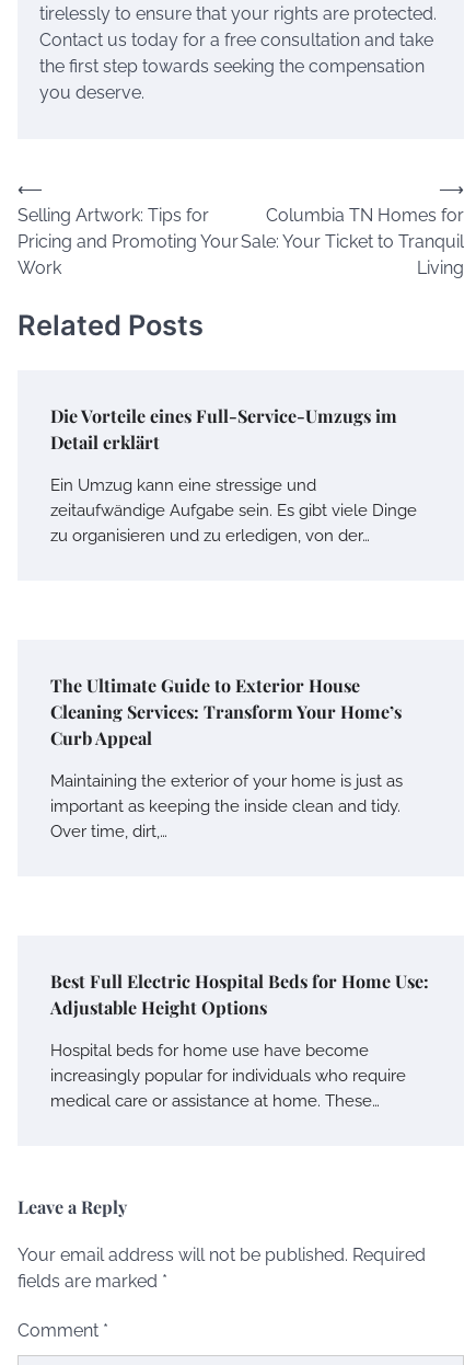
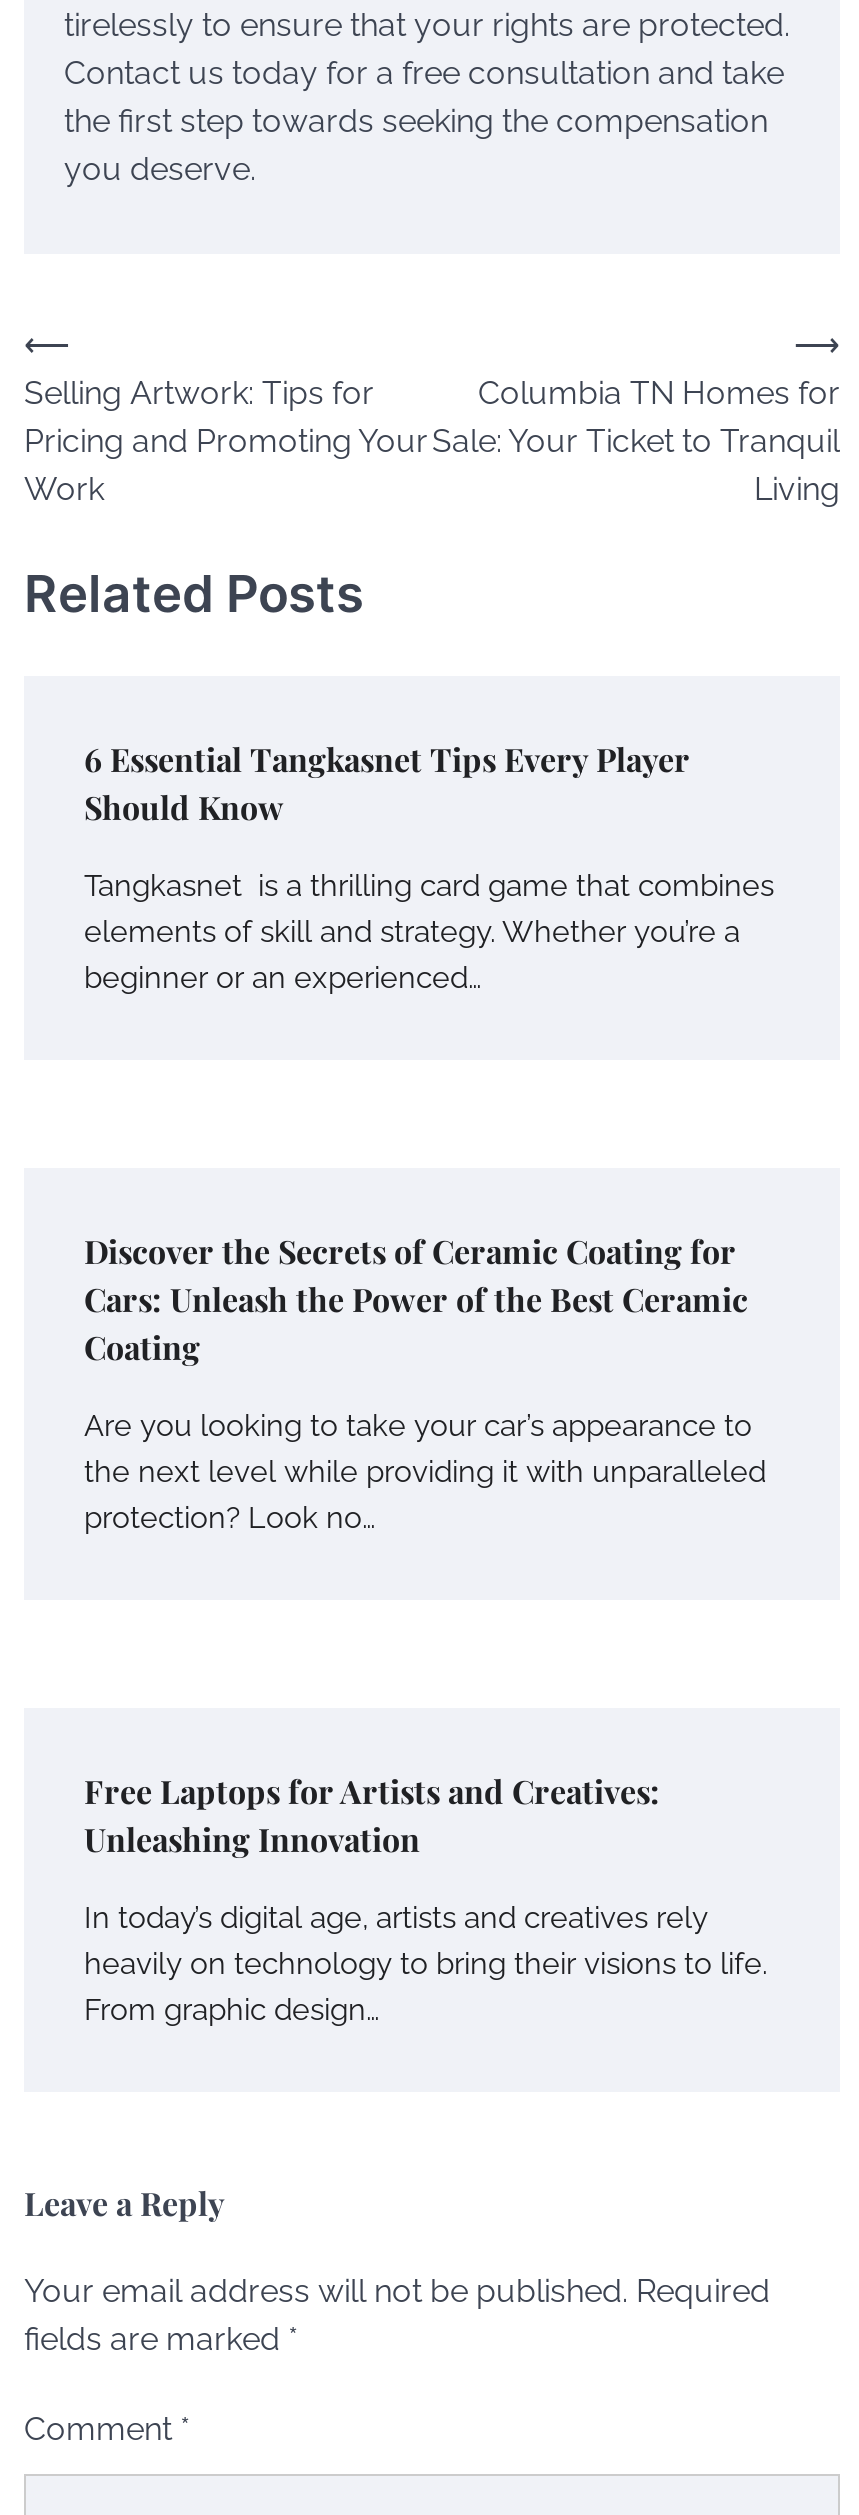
- Die Vorteile eines Full-Service-Umzugs im
- Detail erklärt
+ 6 Essential Tangkasnet Tips Every Player
+ Should Know

- Ein Umzug kann eine stressige und
- zeitaufwändige Aufgabe sein. Es gibt viele Dinge
- zu organisieren und zu erledigen, von der…
+ Tangkasnet is a thrilling card game that combines
+ elements of skill and strategy. Whether you’re a
+ beginner or an experienced…

- The Ultimate Guide to Exterior House
- Cleaning Services: Transform Your Home’s
- Curb Appeal
+ Discover the Secrets of Ceramic Coating for
+ Cars: Unleash the Power of the Best Ceramic
+ Coating

- Maintaining the exterior of your home is just as
- important as keeping the inside clean and tidy.
- Over time, dirt,…
+ Are you looking to take your car’s appearance to
+ the next level while providing it with unparalleled
+ protection? Look no…

- Best Full Electric Hospital Beds for Home Use:
- Adjustable Height Options
+ Free Laptops for Artists and Creatives:
+ Unleashing Innovation

- Hospital beds for home use have become
- increasingly popular for individuals who require
- medical care or assistance at home. These…
+ In today’s digital age, artists and creatives rely
+ heavily on technology to bring their visions to life.
+ From graphic design…
